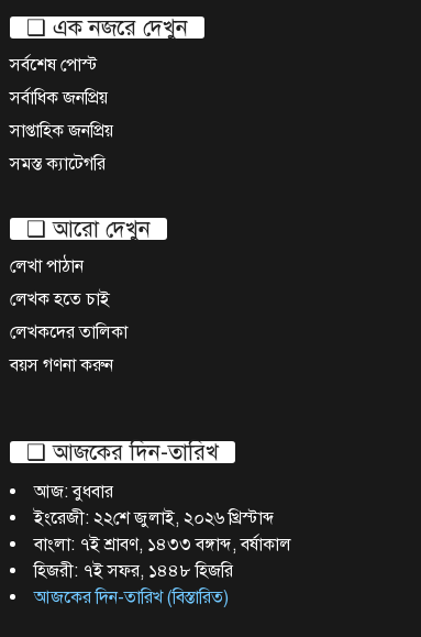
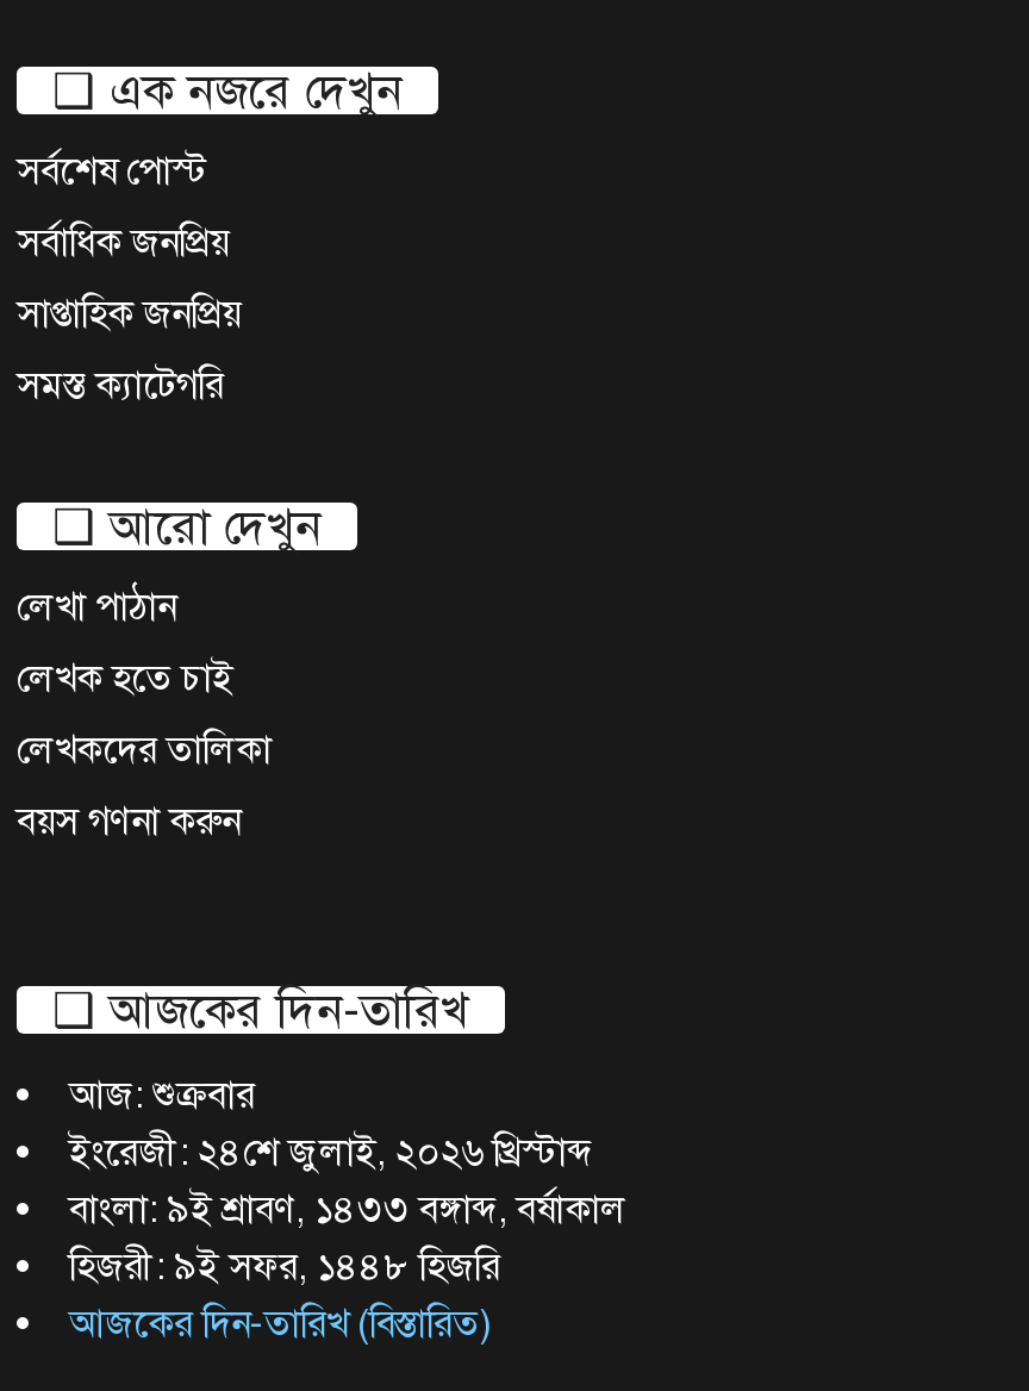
- আজ: বুধবার
+ আজ: শুক্রবার

- ইংরেজী: ২২শে জুলাই, ২০২৬ খ্রিস্টাব্দ
+ ইংরেজী: ২৪শে জুলাই, ২০২৬ খ্রিস্টাব্দ

- বাংলা: ৭ই শ্রাবণ, ১৪৩৩ বঙ্গাব্দ, বর্ষাকাল
+ বাংলা: ৯ই শ্রাবণ, ১৪৩৩ বঙ্গাব্দ, বর্ষাকাল

- হিজরী: ৭ই সফর, ১৪৪৮ হিজরি
+ হিজরী: ৯ই সফর, ১৪৪৮ হিজরি
